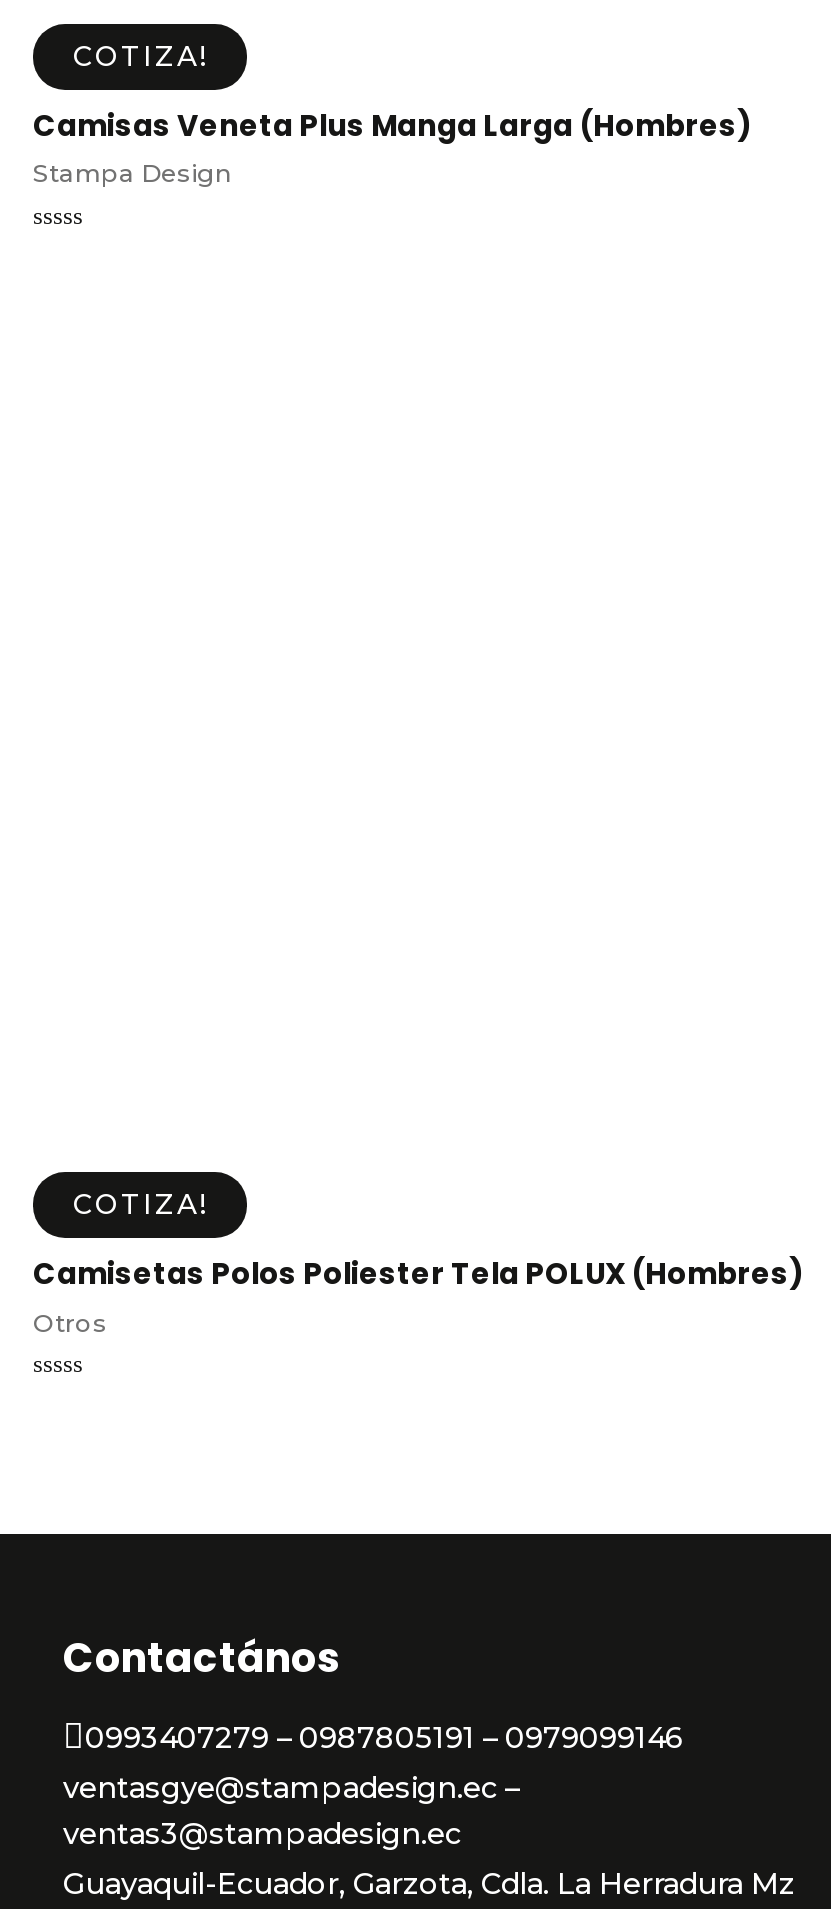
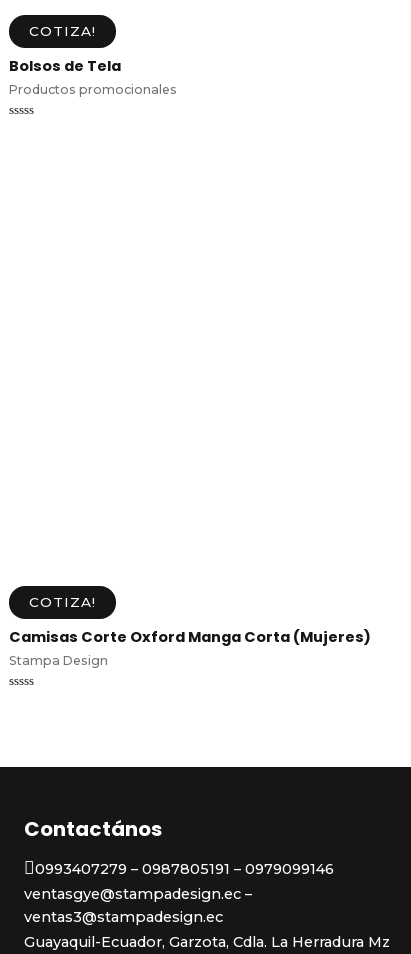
- Camisas Veneta Plus Manga Larga (Hombres)
+ Bolsos de Tela
+ Productos promocionales

moved down: Stampa Design

- Camisetas Polos Poliester Tela POLUX (Hombres)
- Otros
+ Camisas Corte Oxford Manga Corta (Mujeres)
